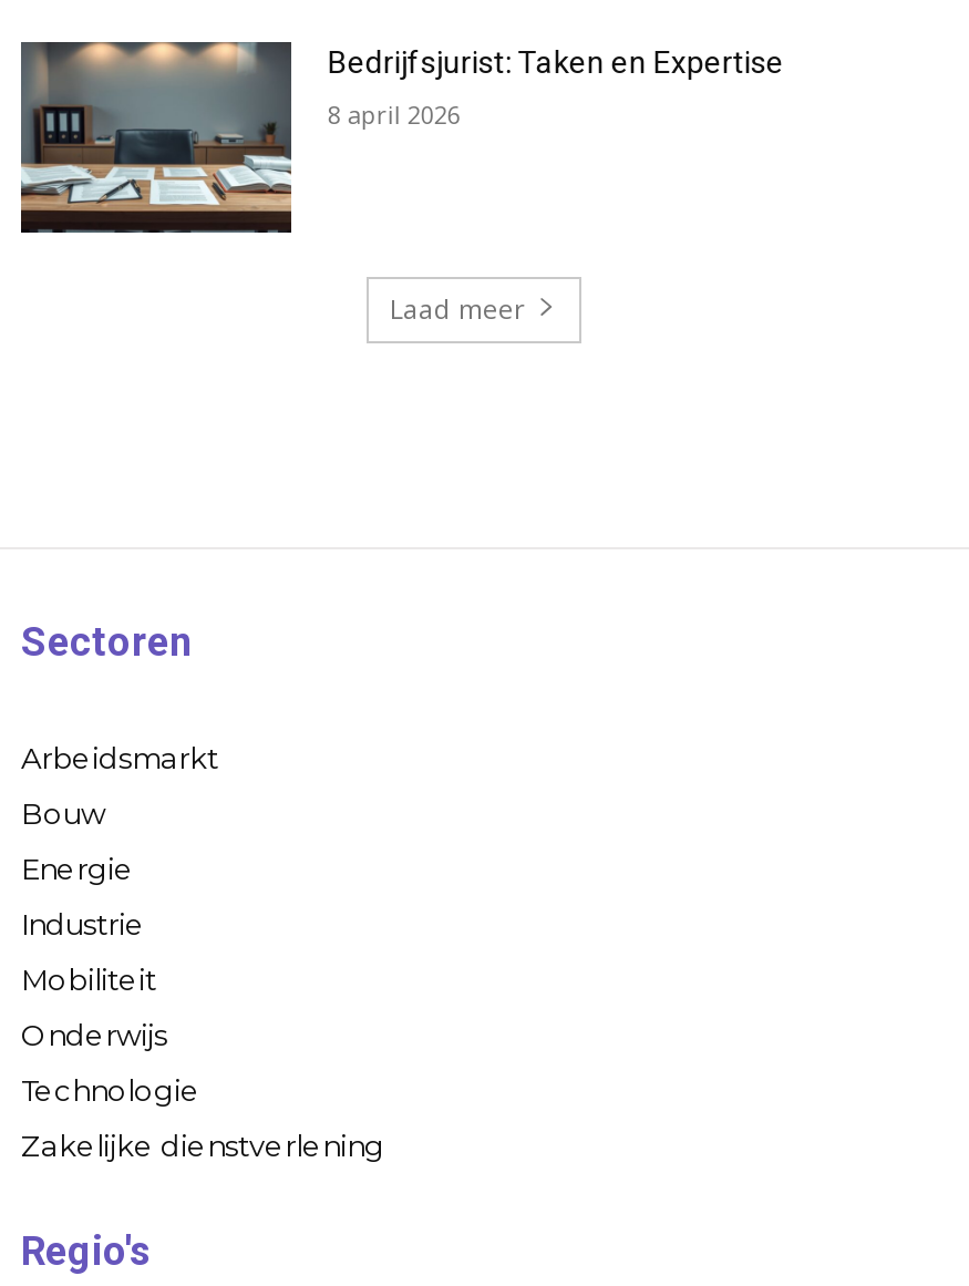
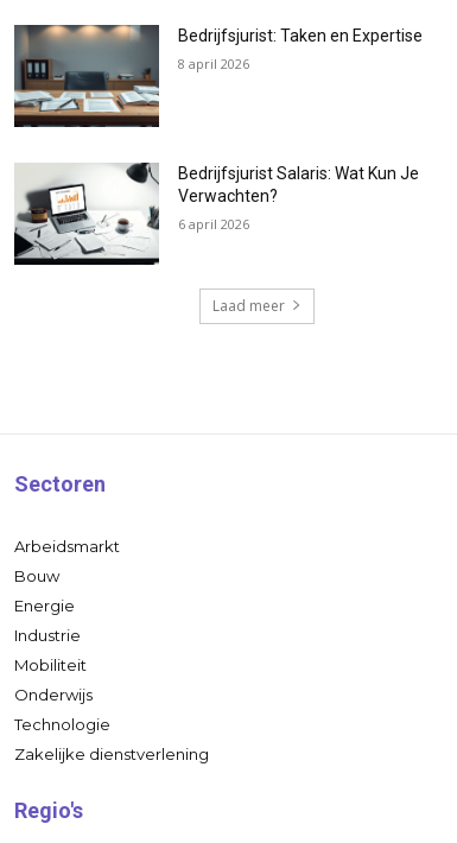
+ [image]
+ Bedrijfsjurist Salaris: Wat Kun Je
+ Verwachten?
+ 6 april 2026
